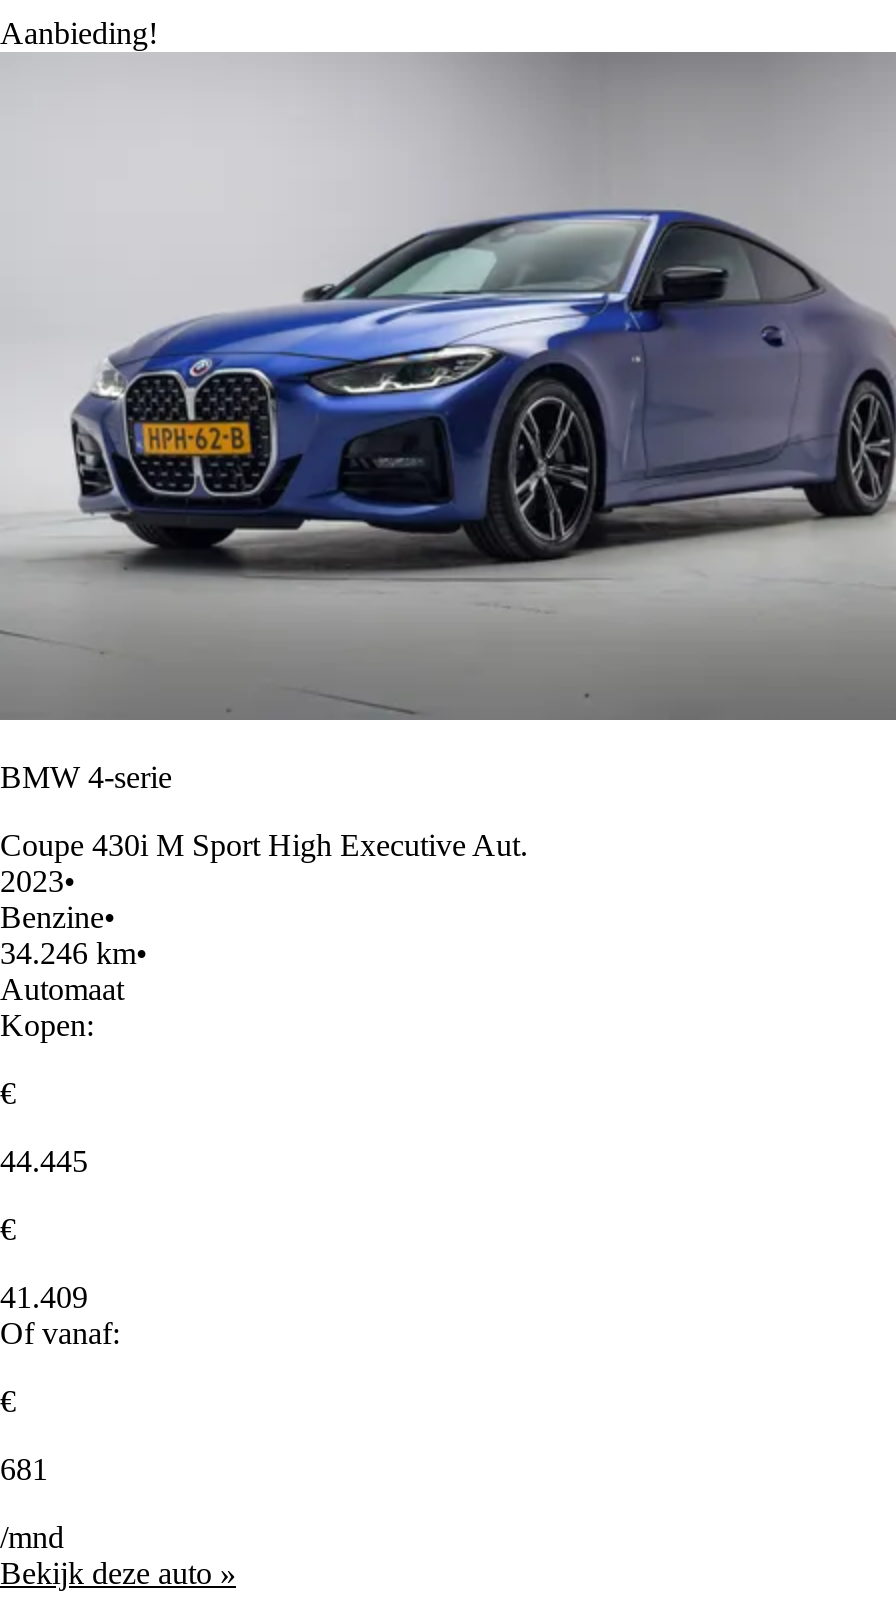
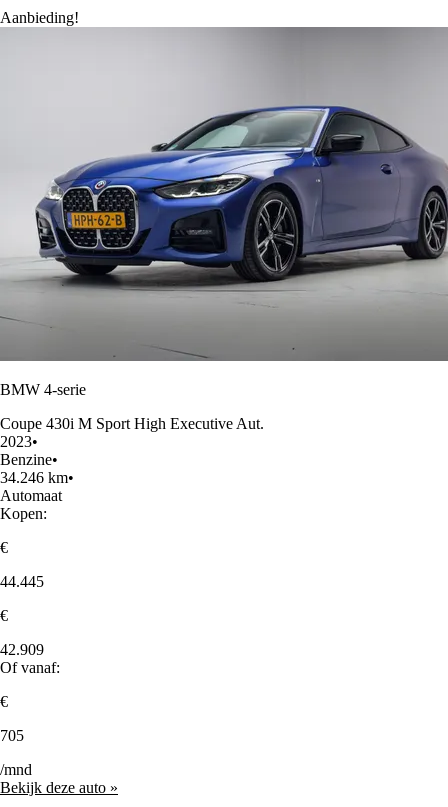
- 41.409
+ 42.909

- 681
+ 705
